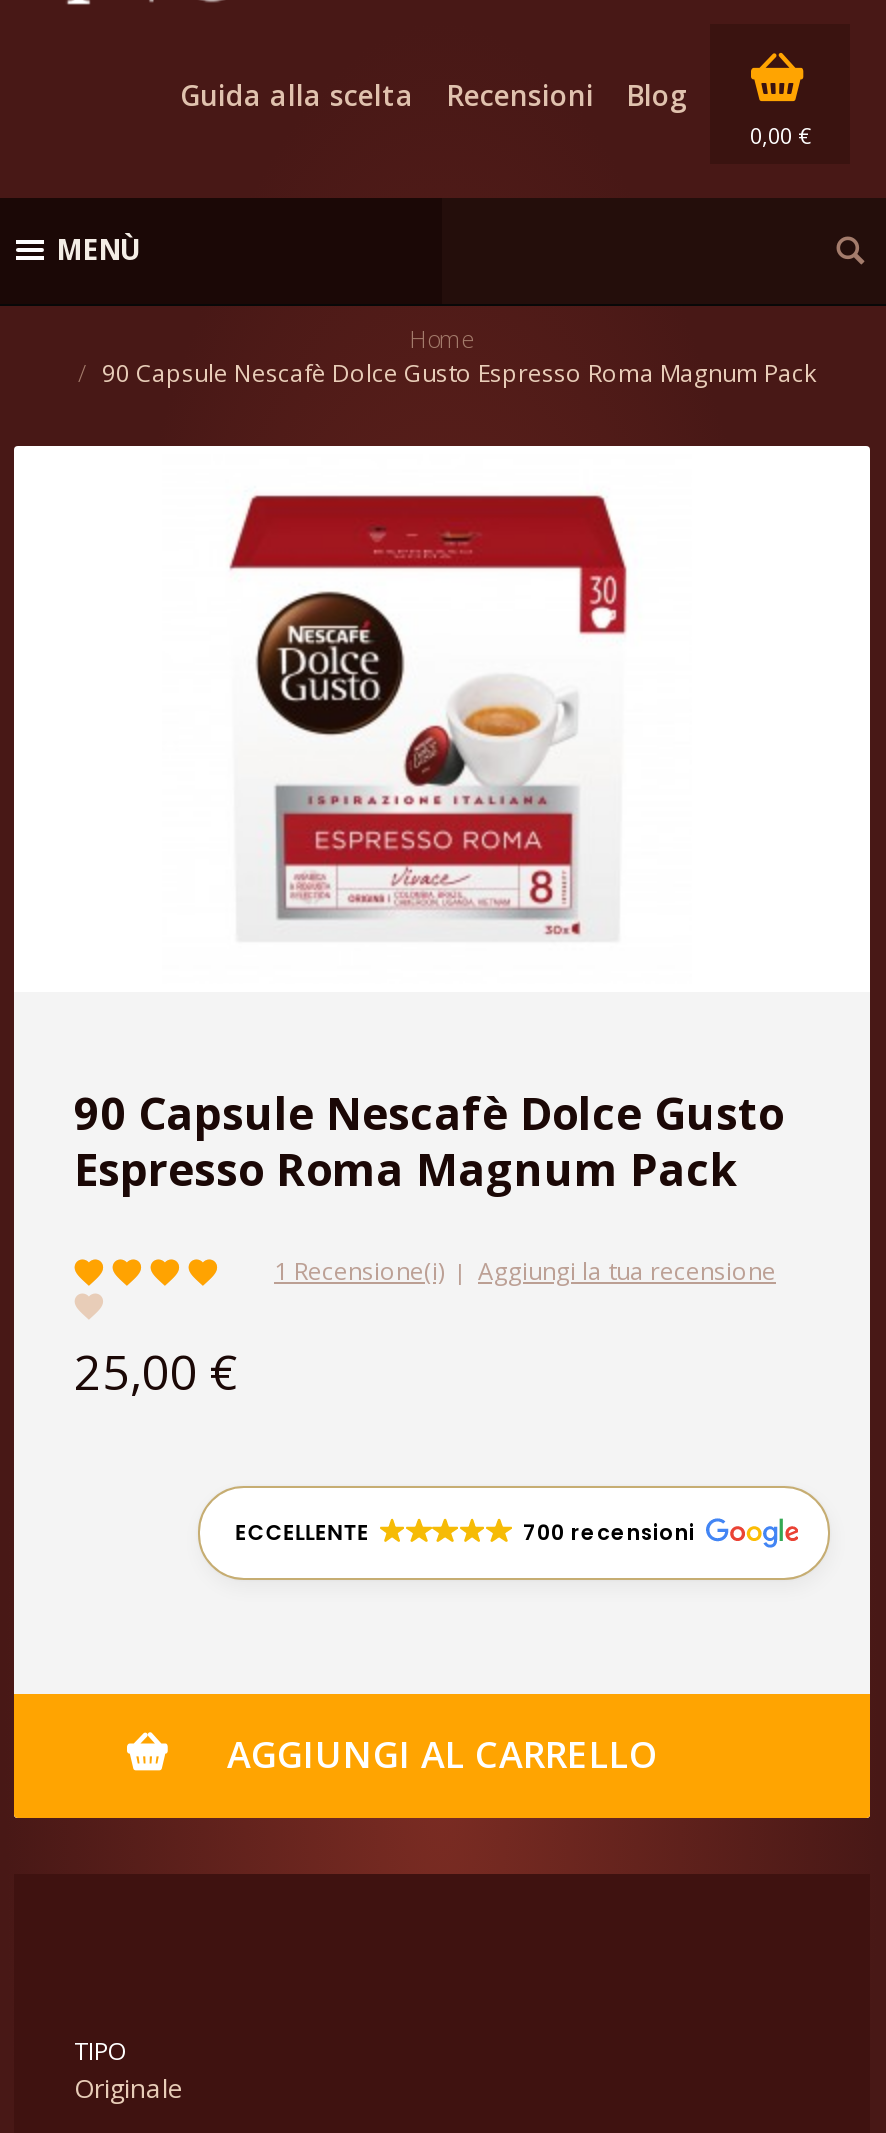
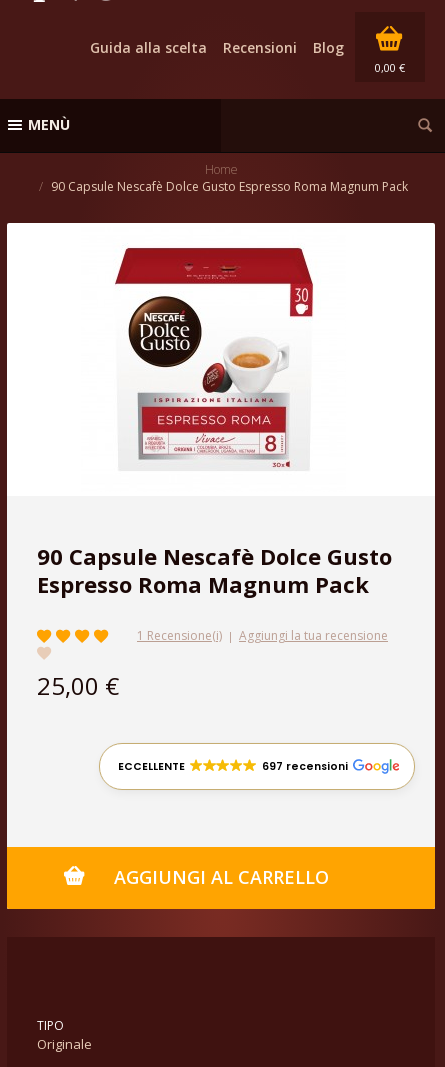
- 700 recensioni
+ 697 recensioni
